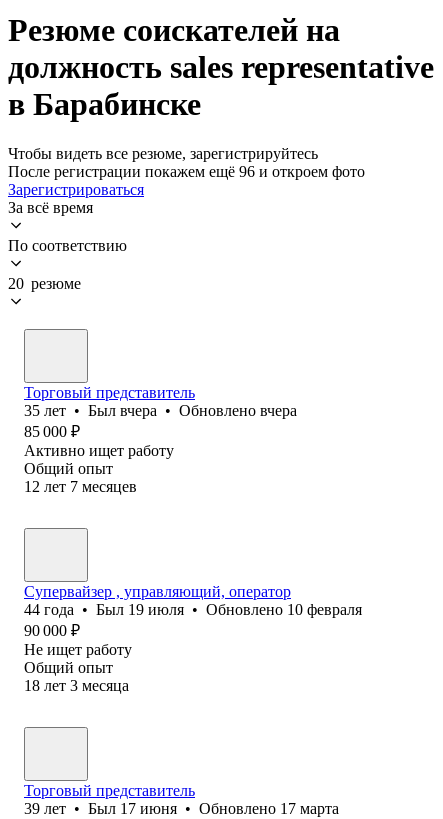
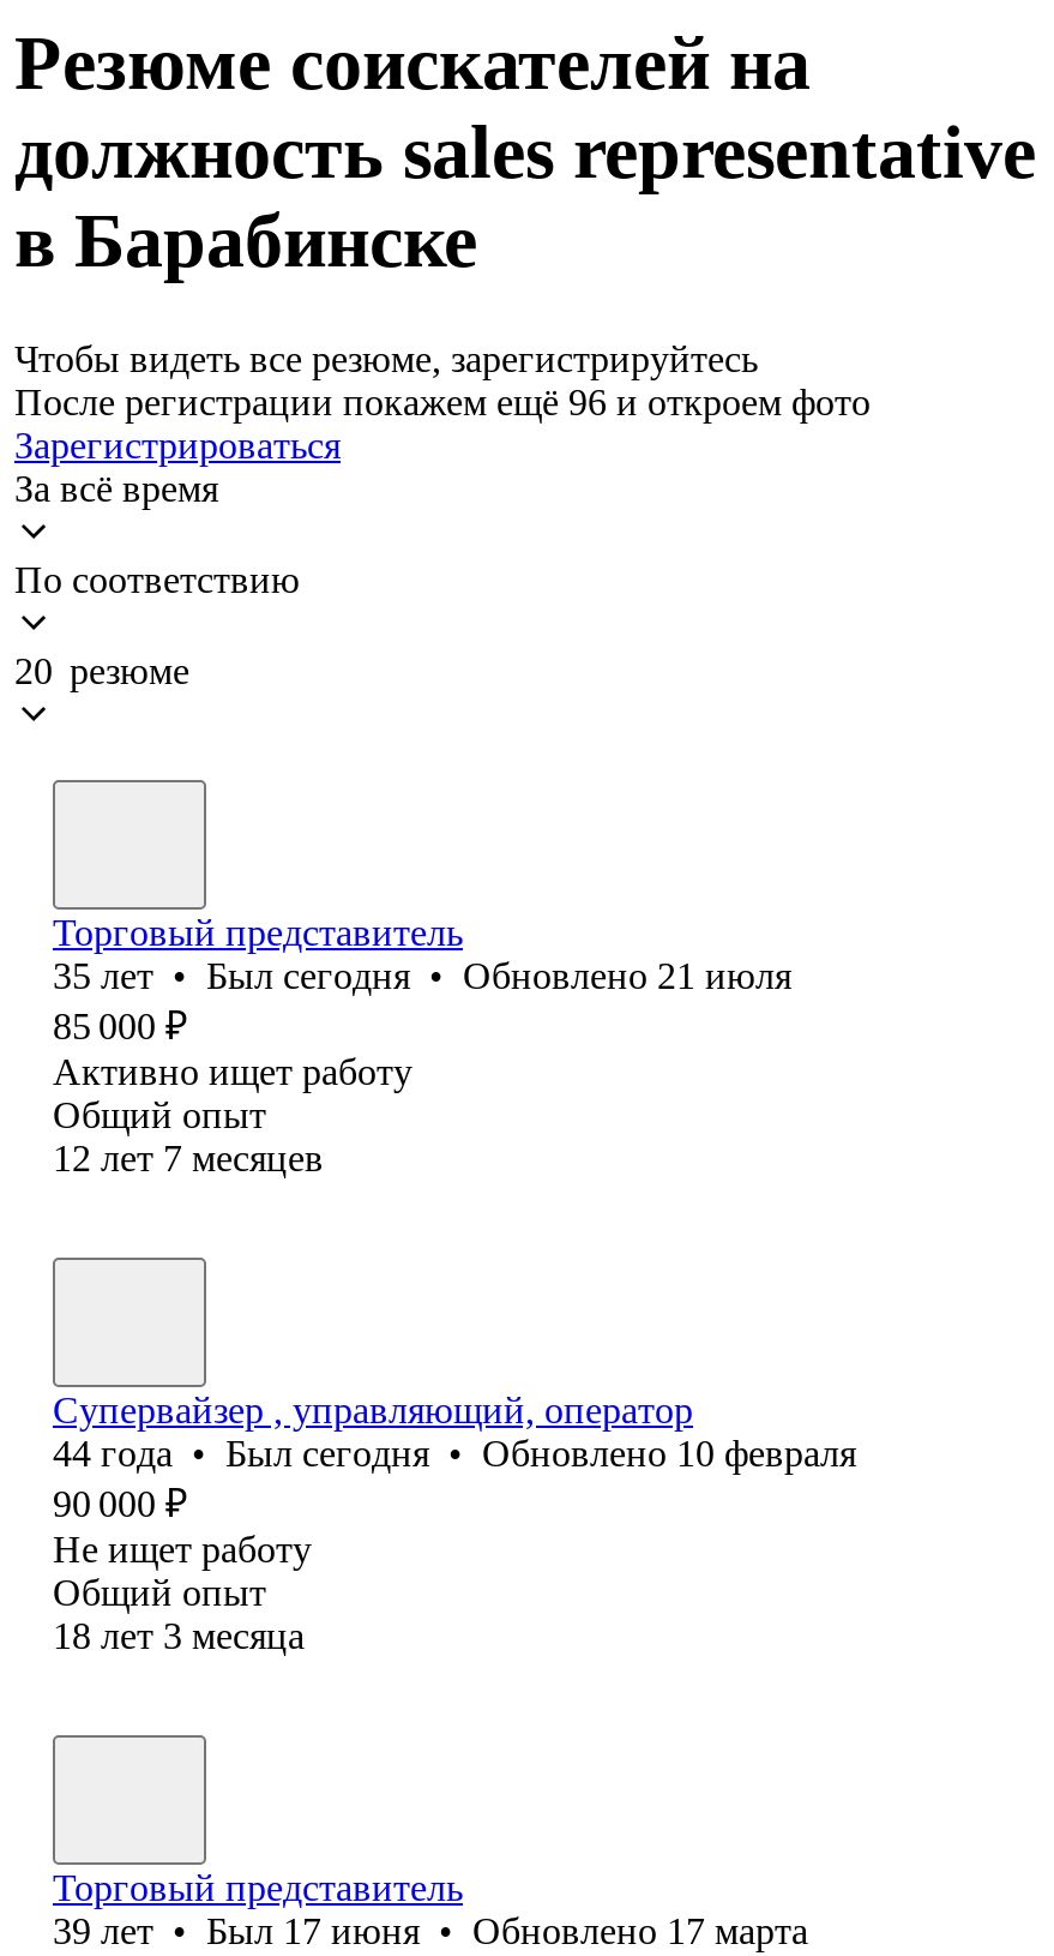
- 35 лет • Был вчера • Обновлено вчера
+ 35 лет • Был сегодня • Обновлено 21 июля

- 44 года • Был 19 июля • Обновлено 10 февраля
+ 44 года • Был сегодня • Обновлено 10 февраля
